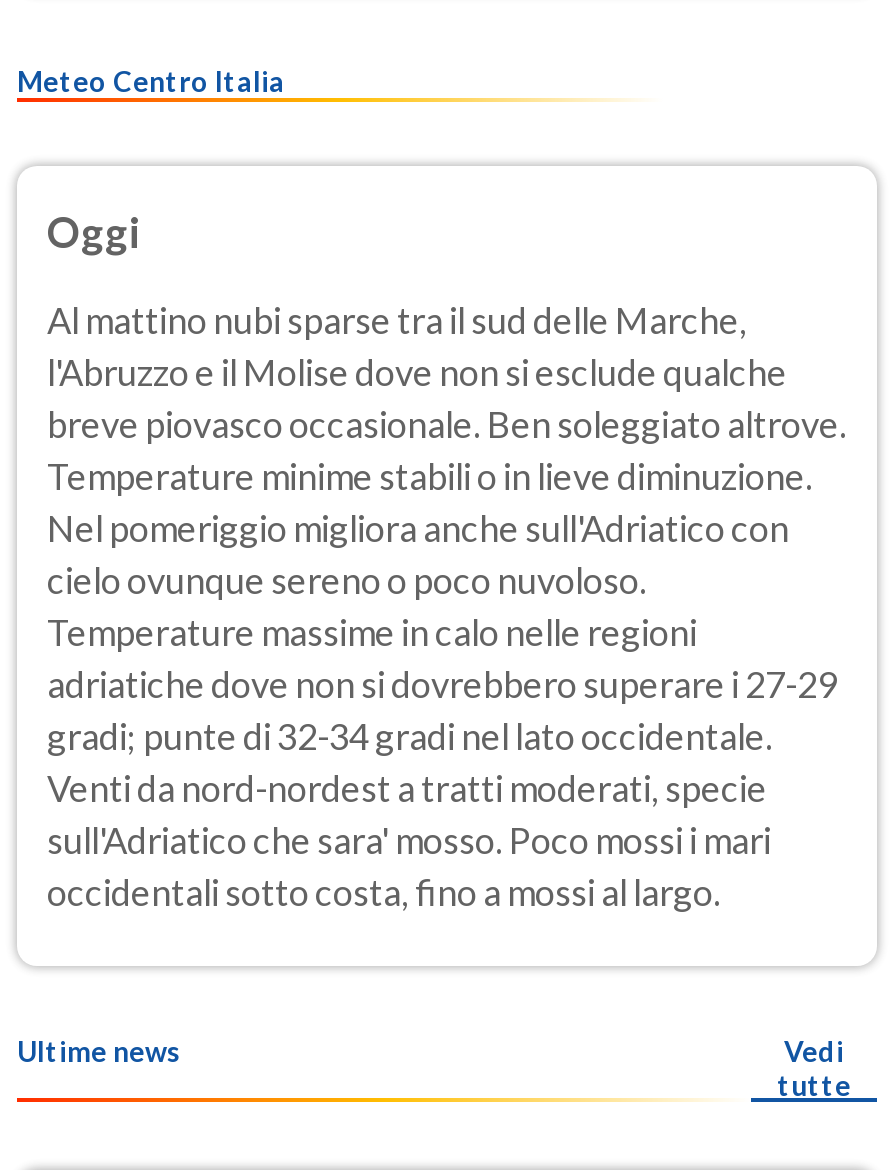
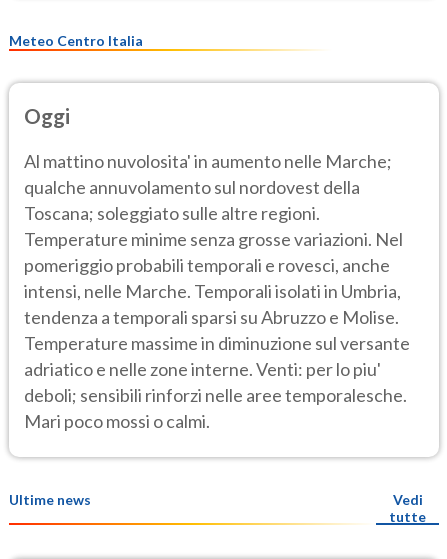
- Al mattino nubi sparse tra il sud delle Marche,
- l'Abruzzo e il Molise dove non si esclude qualche
- breve piovasco occasionale. Ben soleggiato altrove.
- Temperature minime stabili o in lieve diminuzione.
- Nel pomeriggio migliora anche sull'Adriatico con
- cielo ovunque sereno o poco nuvoloso.
- Temperature massime in calo nelle regioni
- adriatiche dove non si dovrebbero superare i 27-29
- gradi; punte di 32-34 gradi nel lato occidentale.
- Venti da nord-nordest a tratti moderati, specie
- sull'Adriatico che sara' mosso. Poco mossi i mari
- occidentali sotto costa, fino a mossi al largo.
+ Al mattino nuvolosita' in aumento nelle Marche;
+ qualche annuvolamento sul nordovest della
+ Toscana; soleggiato sulle altre regioni.
+ Temperature minime senza grosse variazioni. Nel
+ pomeriggio probabili temporali e rovesci, anche
+ intensi, nelle Marche. Temporali isolati in Umbria,
+ tendenza a temporali sparsi su Abruzzo e Molise.
+ Temperature massime in diminuzione sul versante
+ adriatico e nelle zone interne. Venti: per lo piu'
+ deboli; sensibili rinforzi nelle aree temporalesche.
+ Mari poco mossi o calmi.
